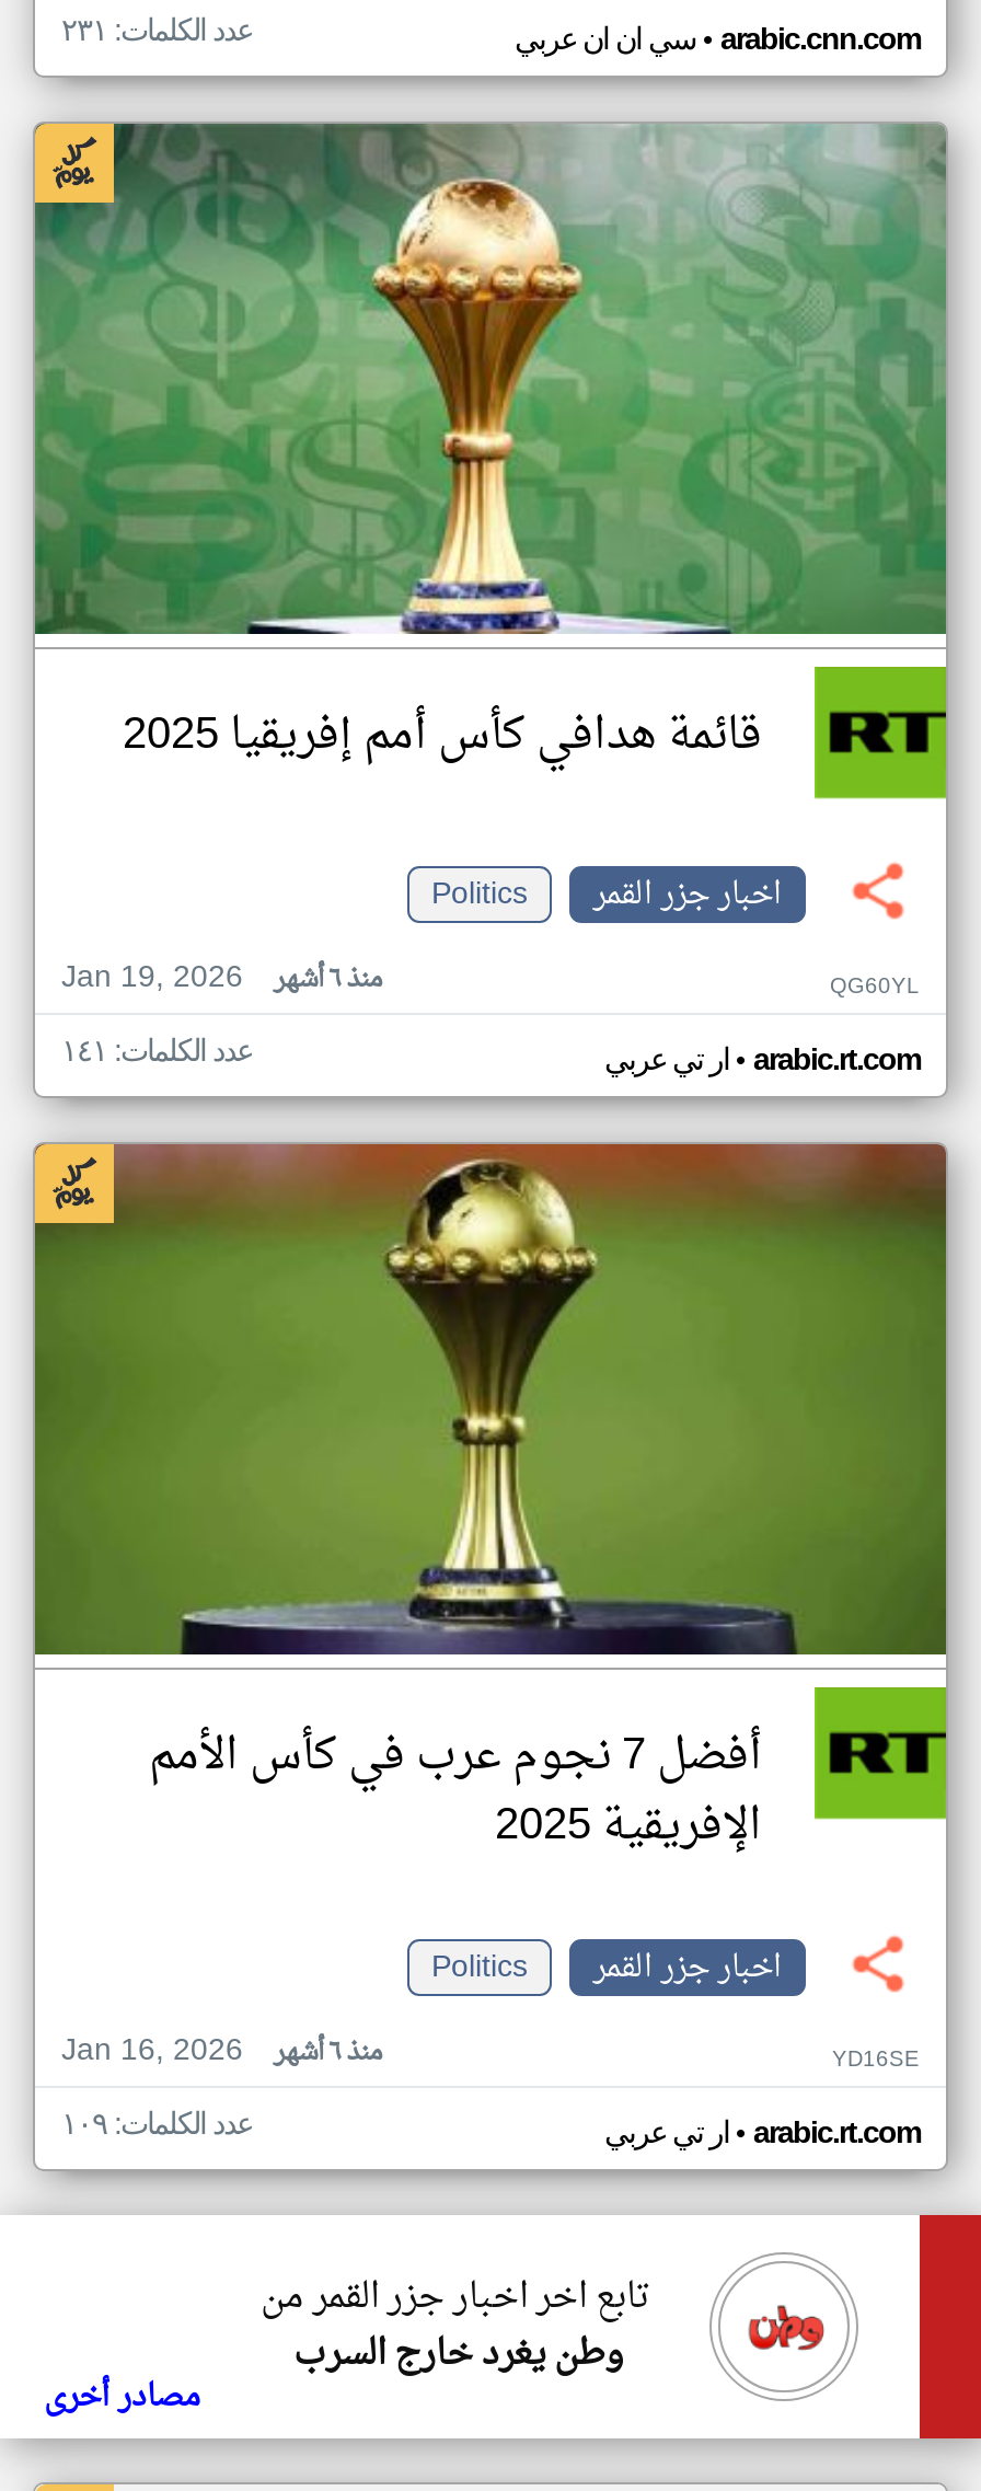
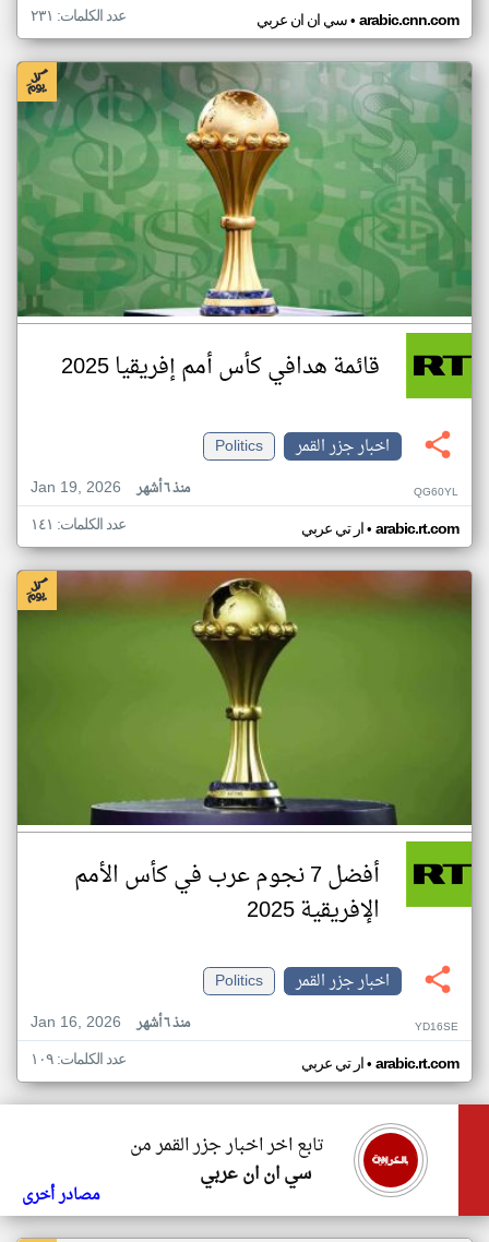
- [image]
+ [image]

- وطن يغرد خارج السرب
+ سي ان ان عربي
